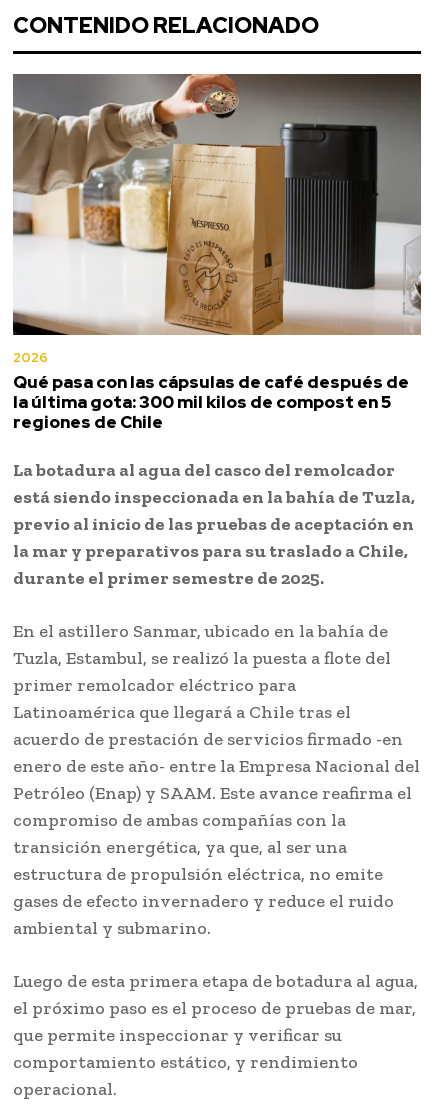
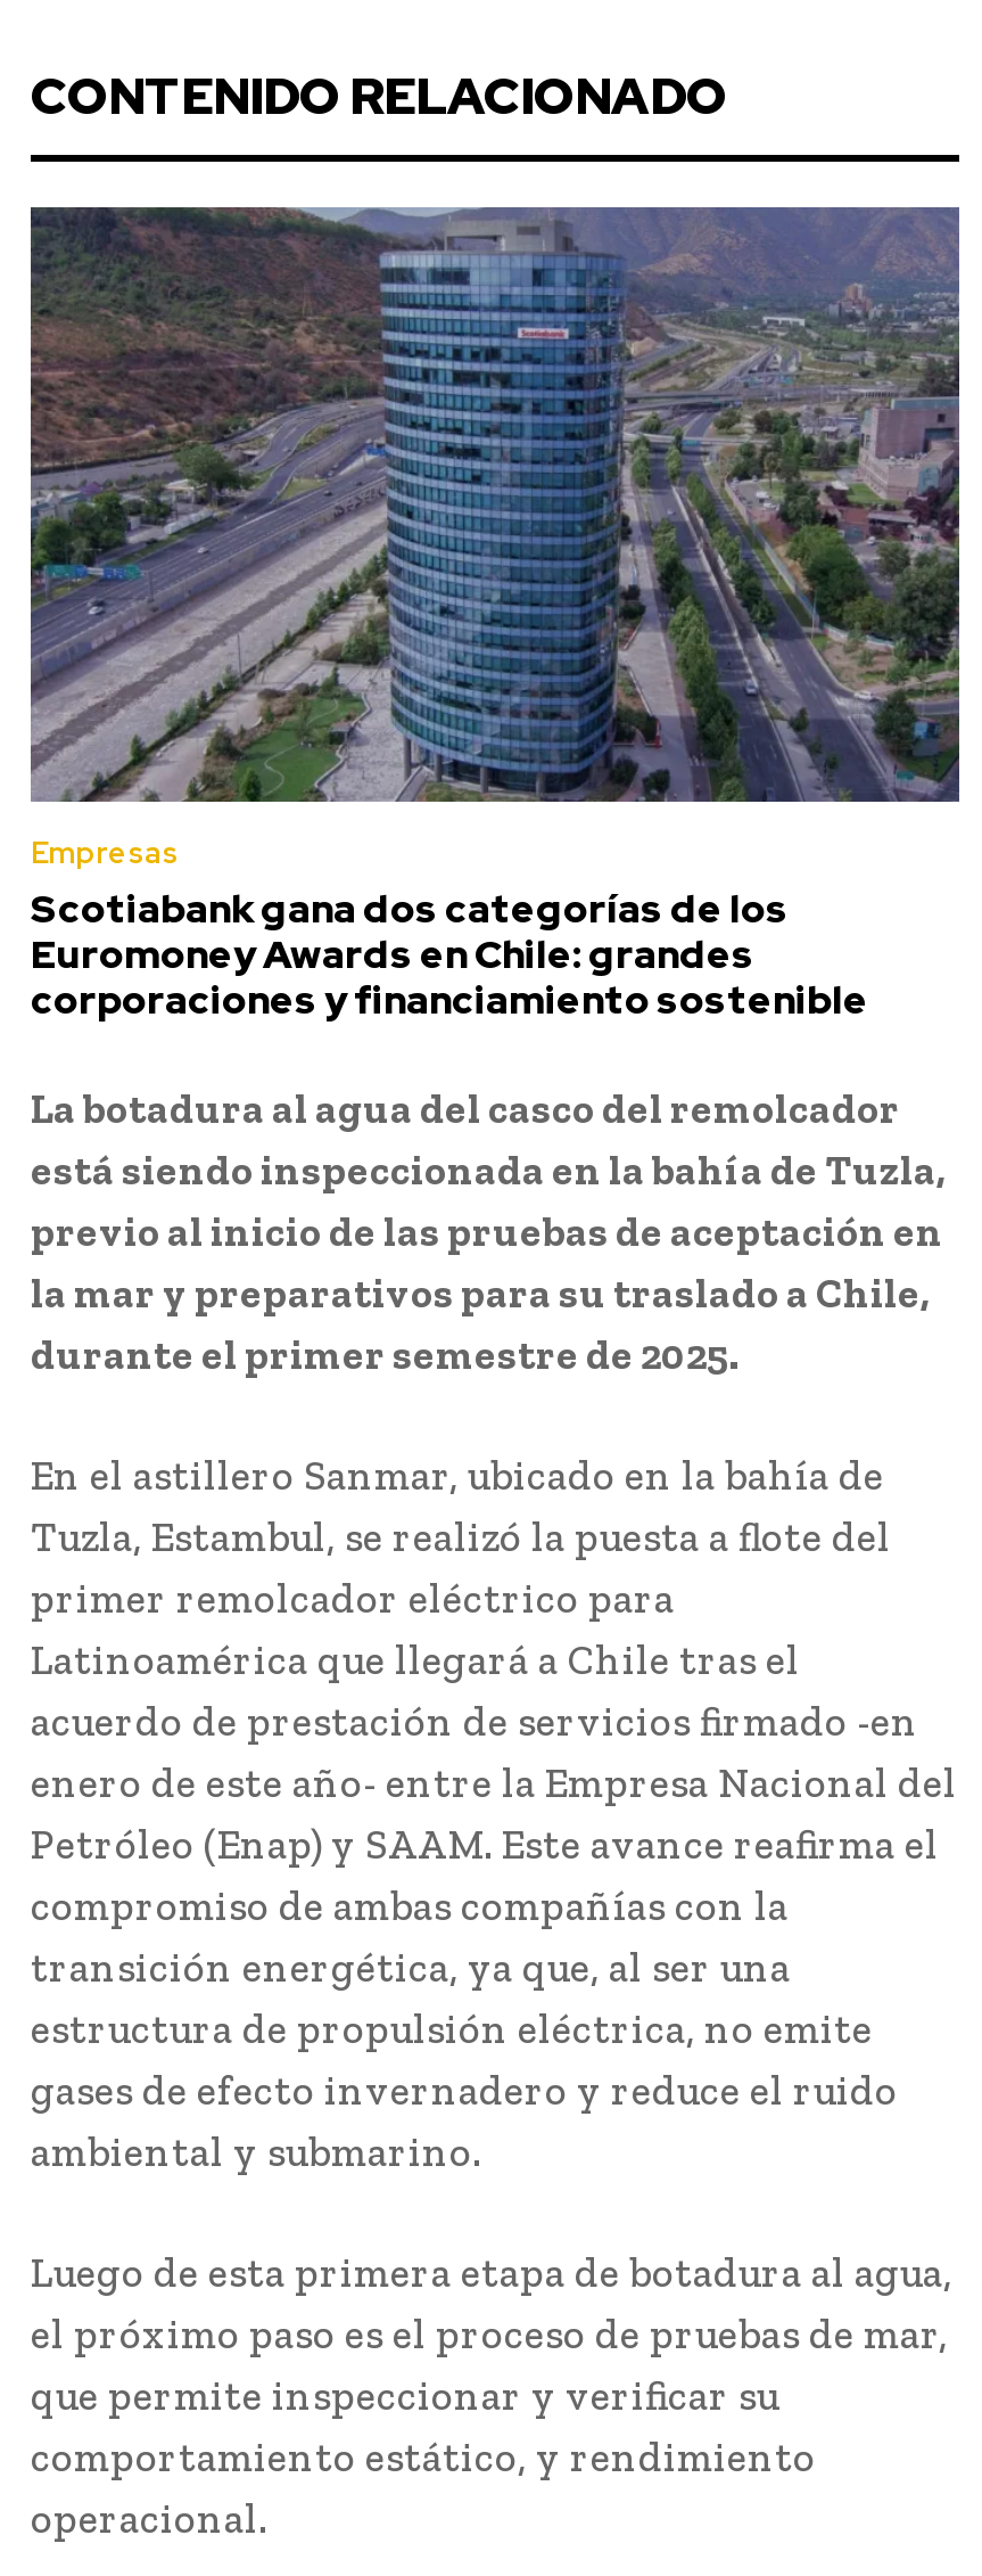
- [image]
- 2026
- Qué pasa con las cápsulas de café después de
- la última gota: 300 mil kilos de compost en 5
- regiones de Chile
+ [image]
+ Empresas
+ Scotiabank gana dos categorías de los
+ Euromoney Awards en Chile: grandes
+ corporaciones y financiamiento sostenible
